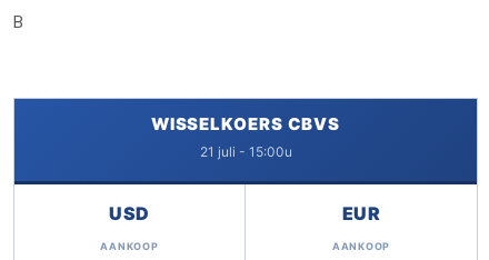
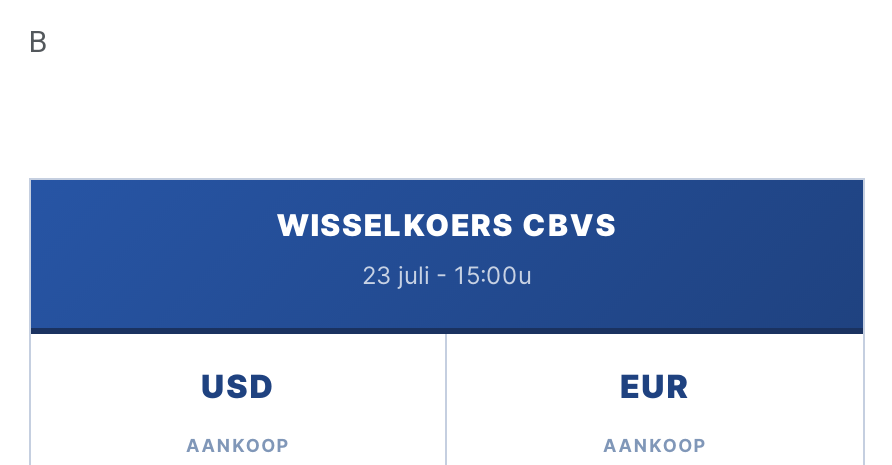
- 21 juli - 15:00u
+ 23 juli - 15:00u
